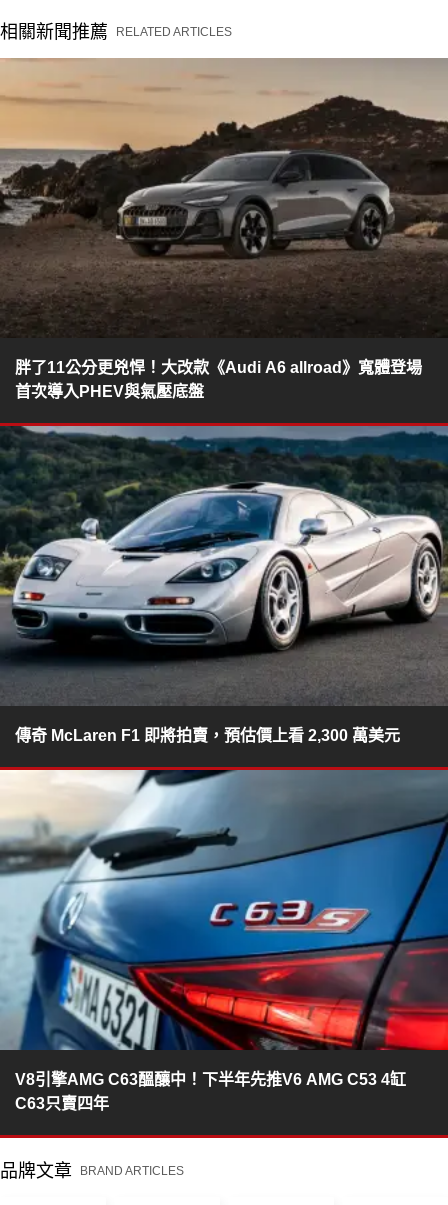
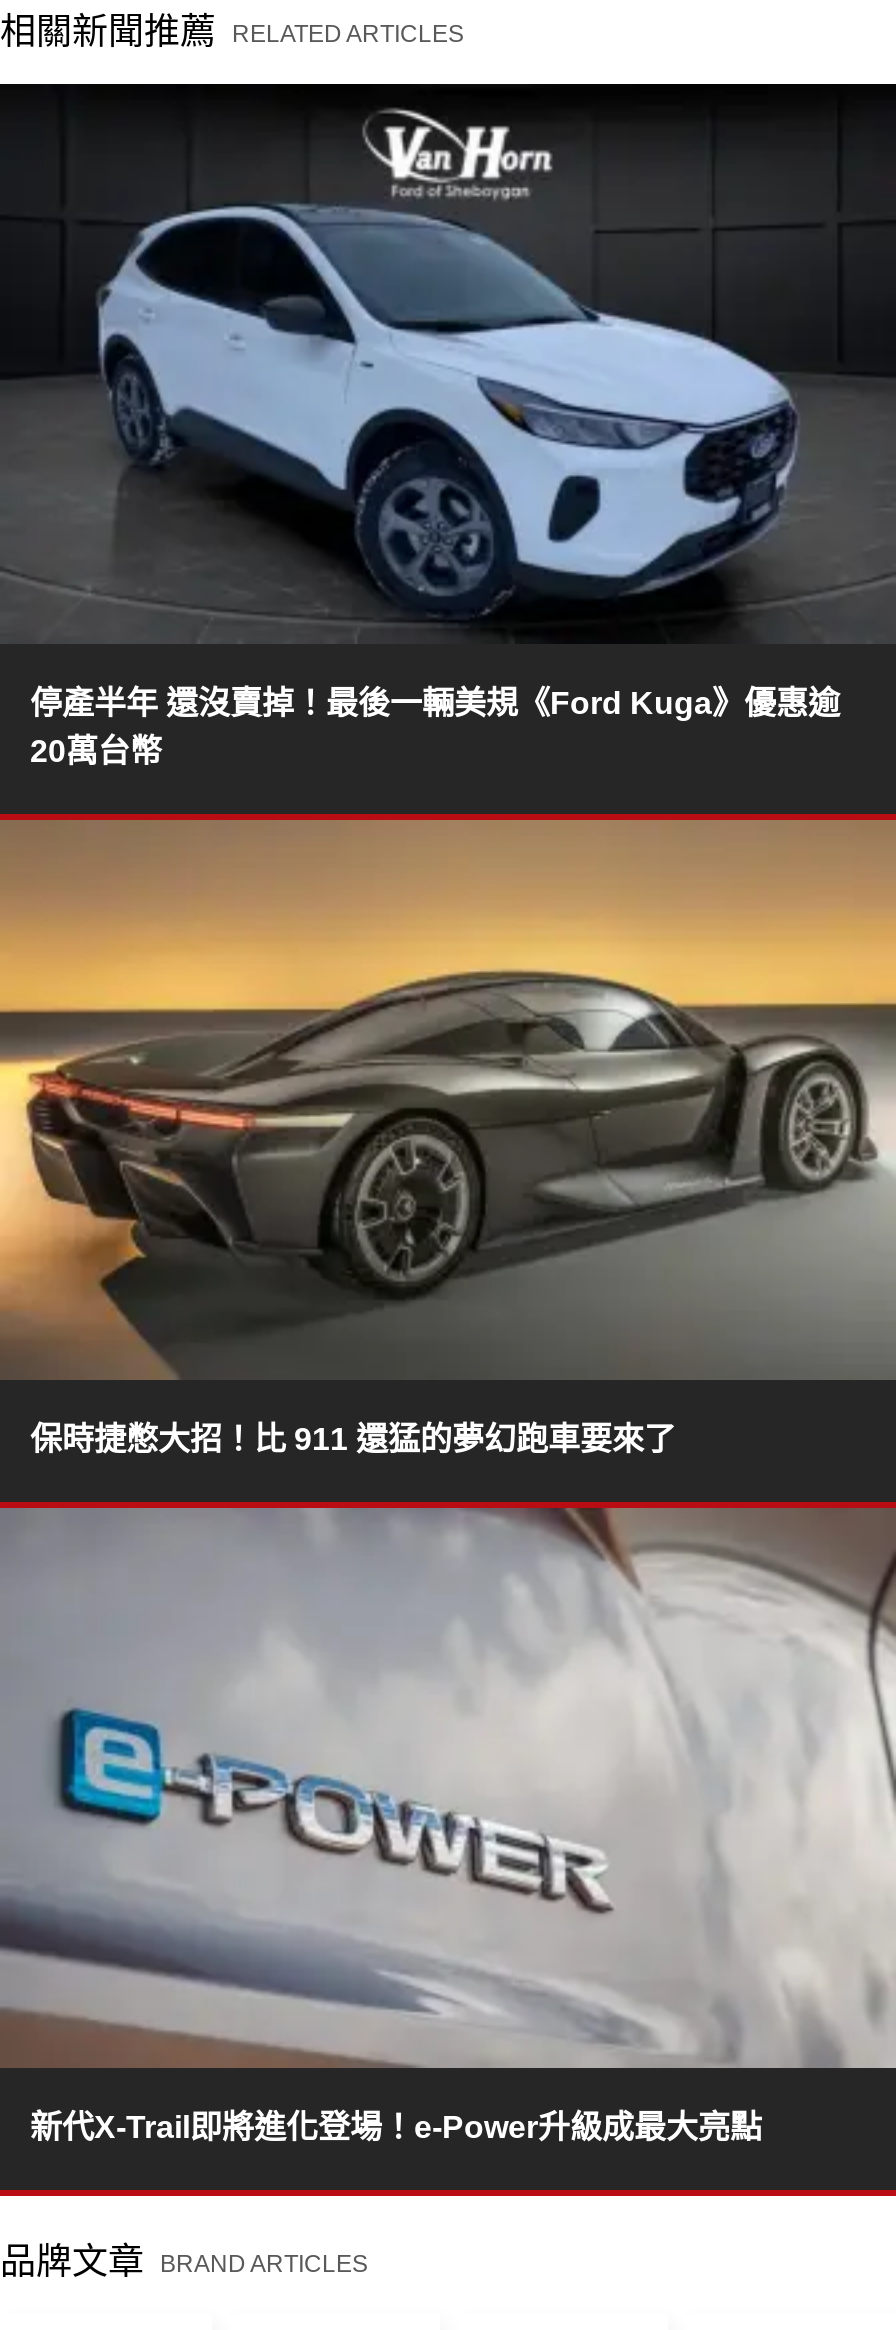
- [image]
- 胖了11公分更兇悍！大改款《Audi A6 allroad》寬體登場
- 首次導入PHEV與氣壓底盤
+ [image]
+ 停產半年 還沒賣掉！最後一輛美規《Ford Kuga》優惠逾
+ 20萬台幣

- [image]
- 傳奇 McLaren F1 即將拍賣，預估價上看 2,300 萬美元
+ [image]
+ 保時捷憋大招！比 911 還猛的夢幻跑車要來了

- [image]
- V8引擎AMG C63醞釀中！下半年先推V6 AMG C53 4缸
- C63只賣四年
+ [image]
+ 新代X-Trail即將進化登場！e-Power升級成最大亮點
